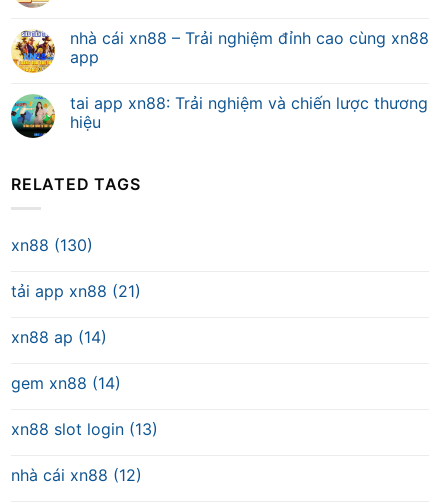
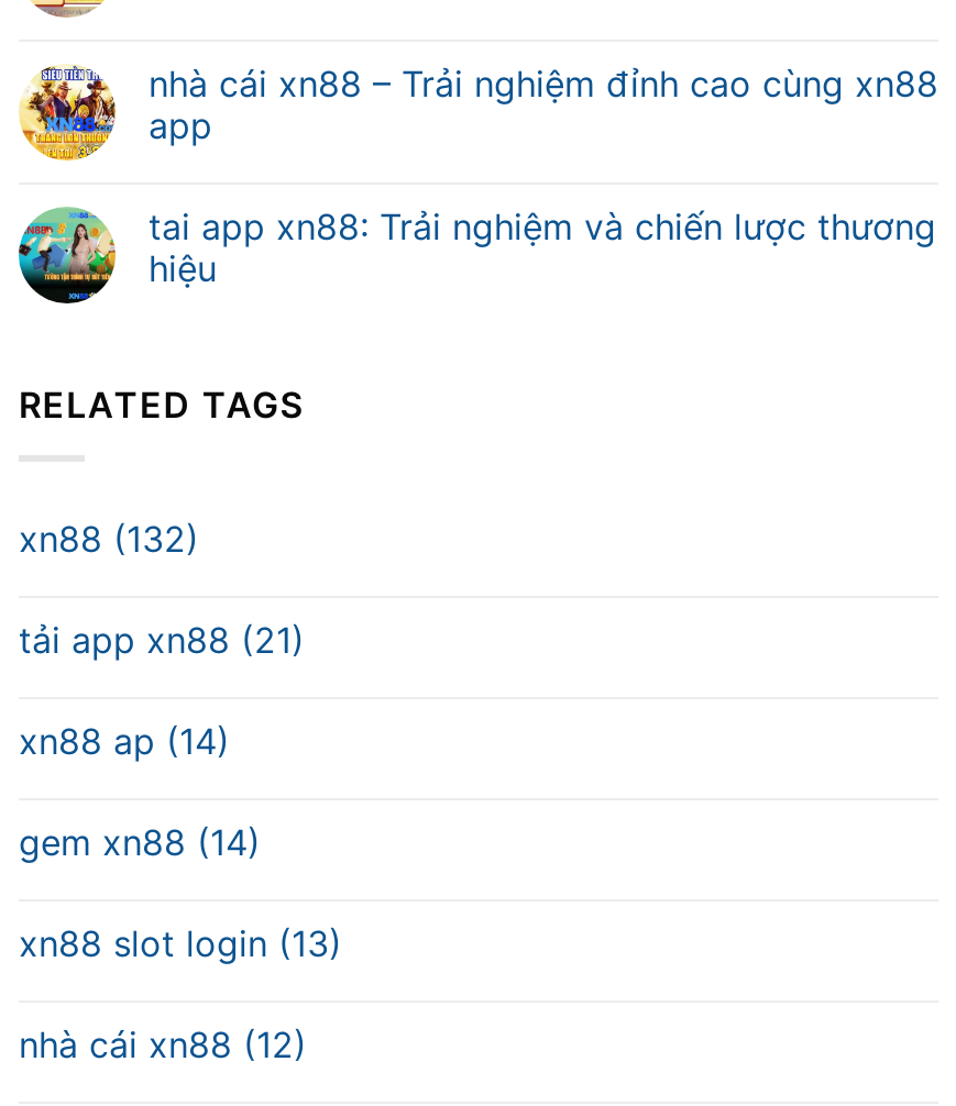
- xn88 (130)
+ xn88 (132)
